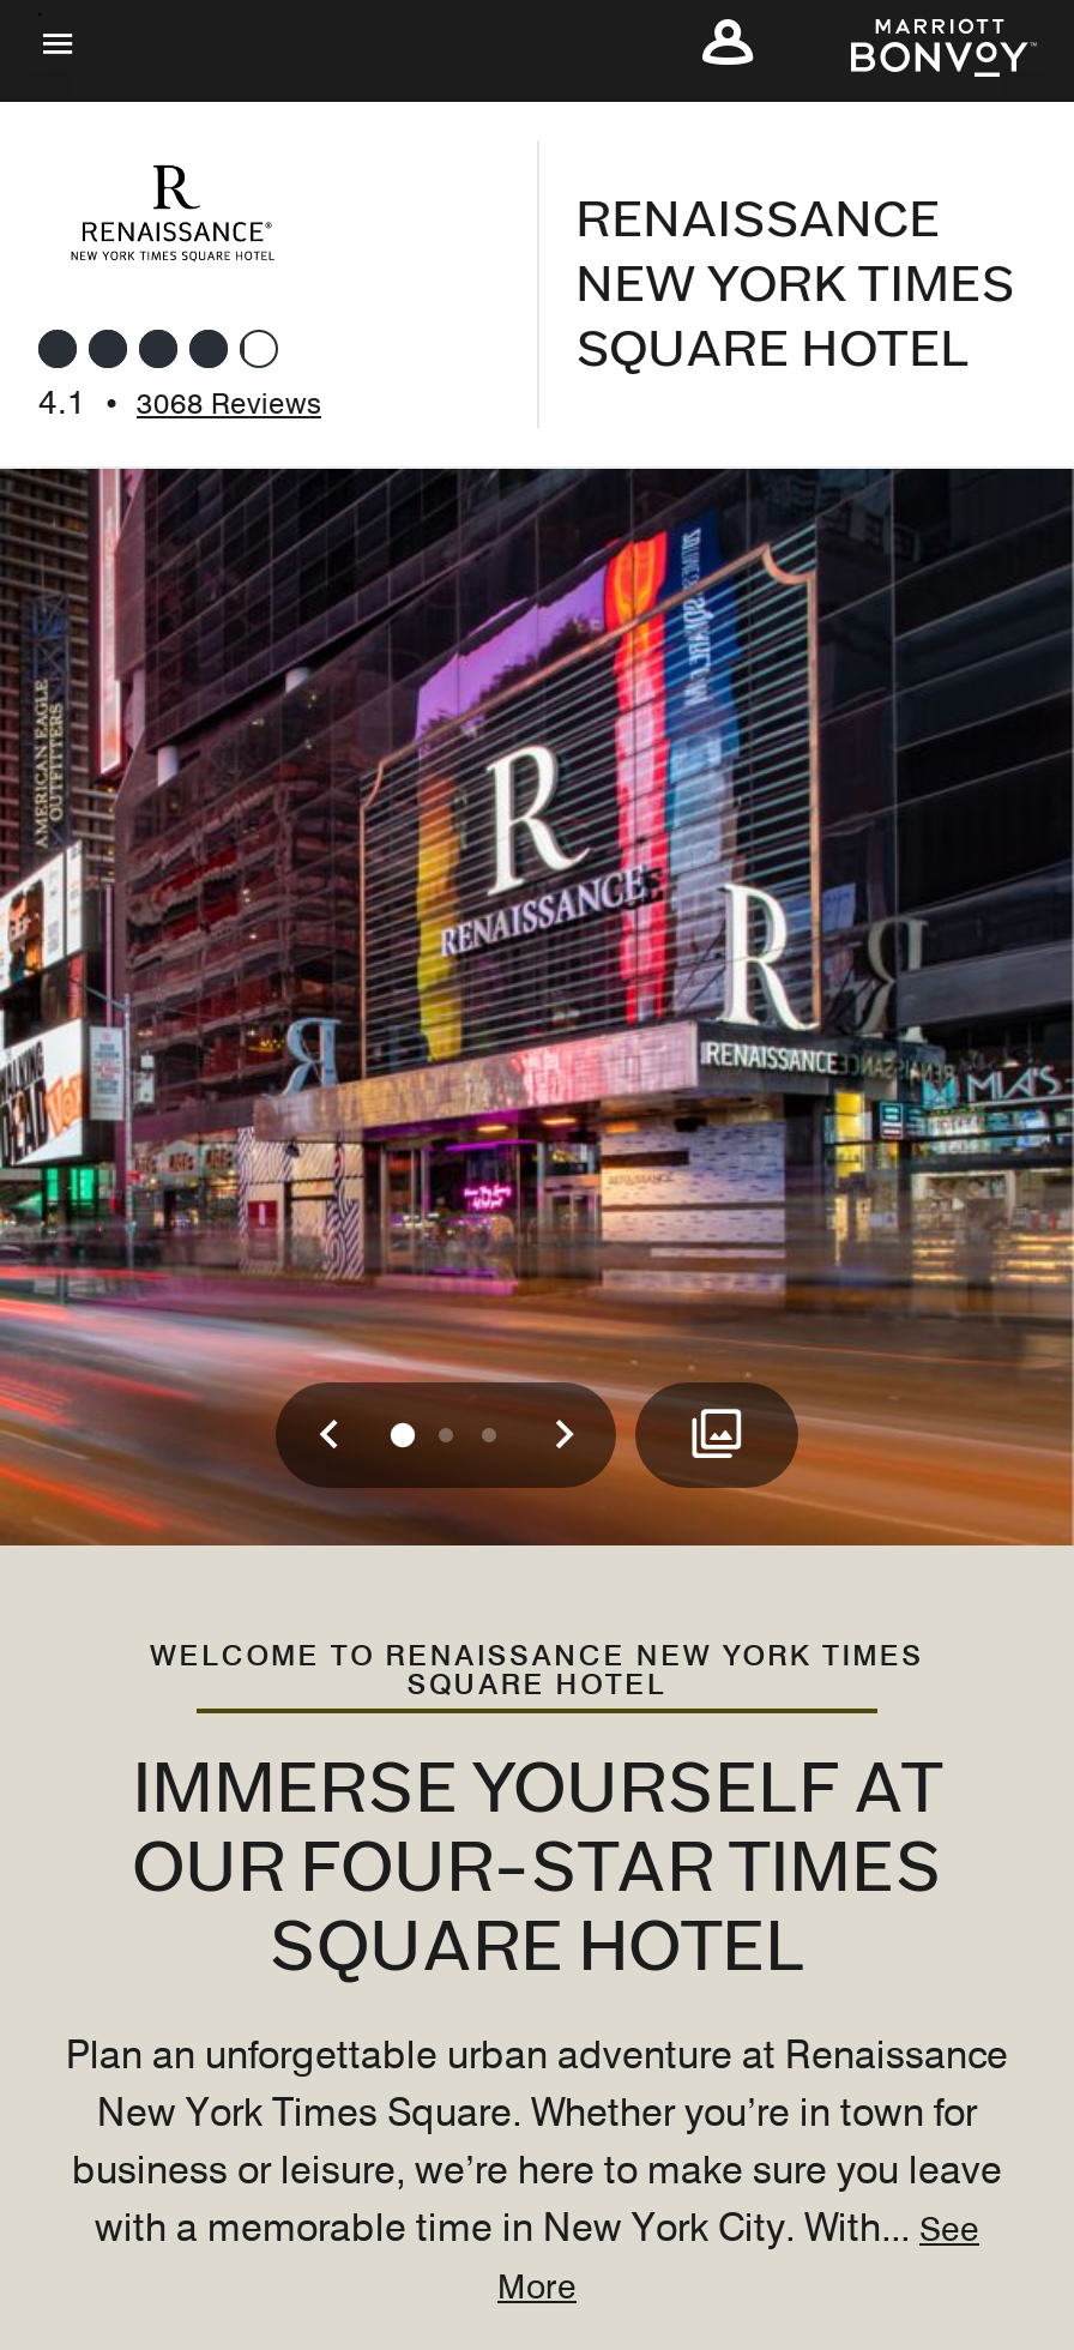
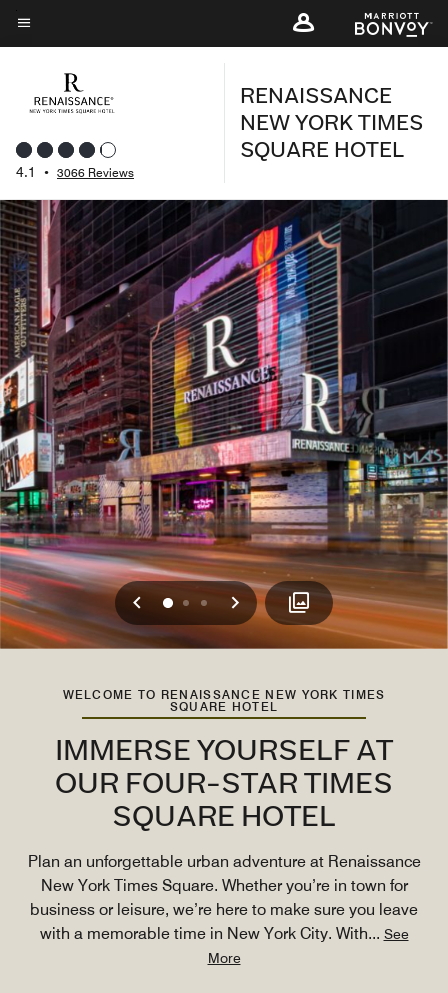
- 4.1 • 3068 Reviews
+ 4.1 • 3066 Reviews
